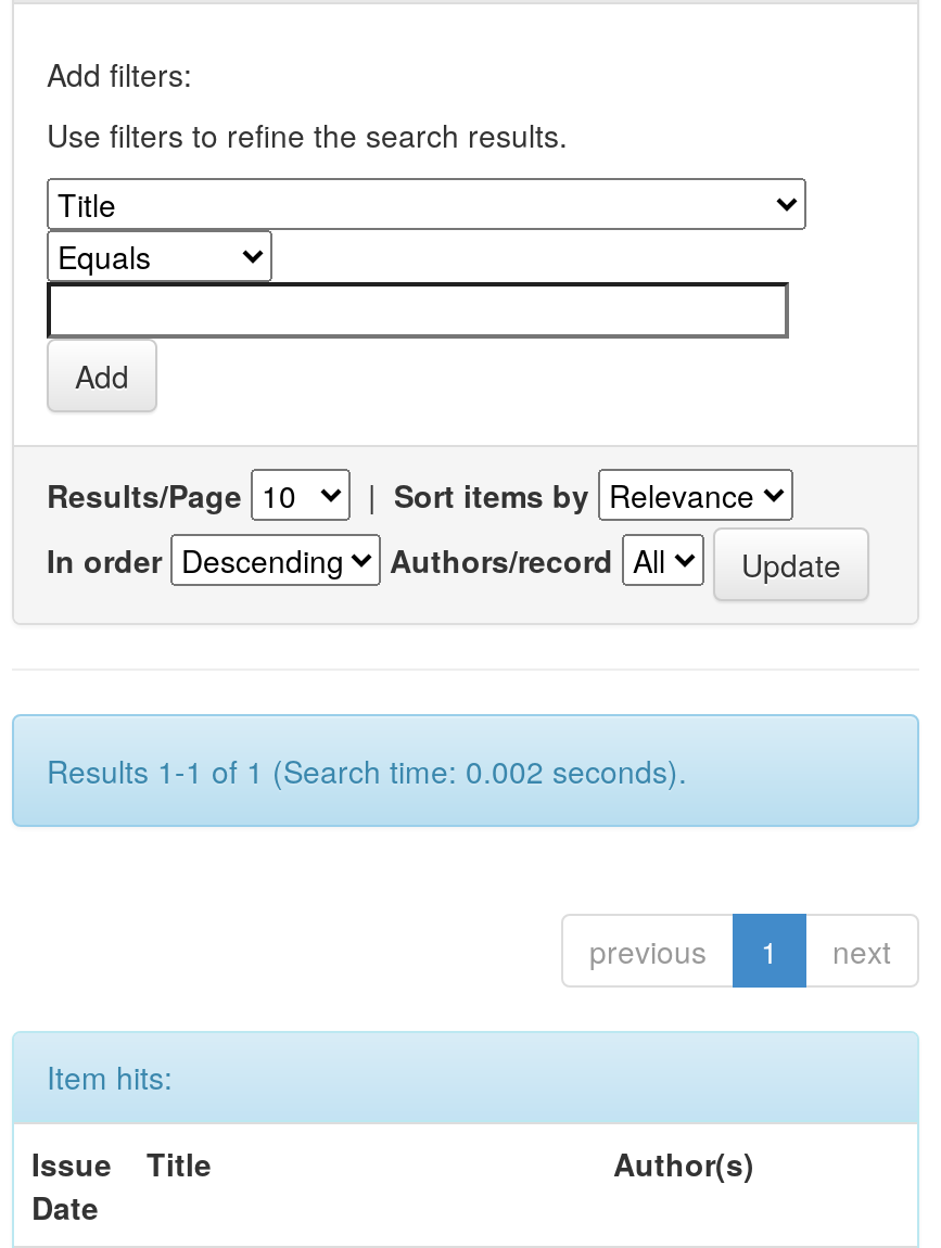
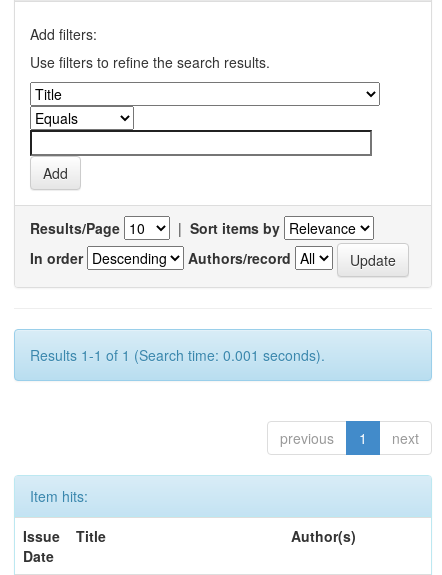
- Results 1-1 of 1 (Search time: 0.002 seconds).
+ Results 1-1 of 1 (Search time: 0.001 seconds).
